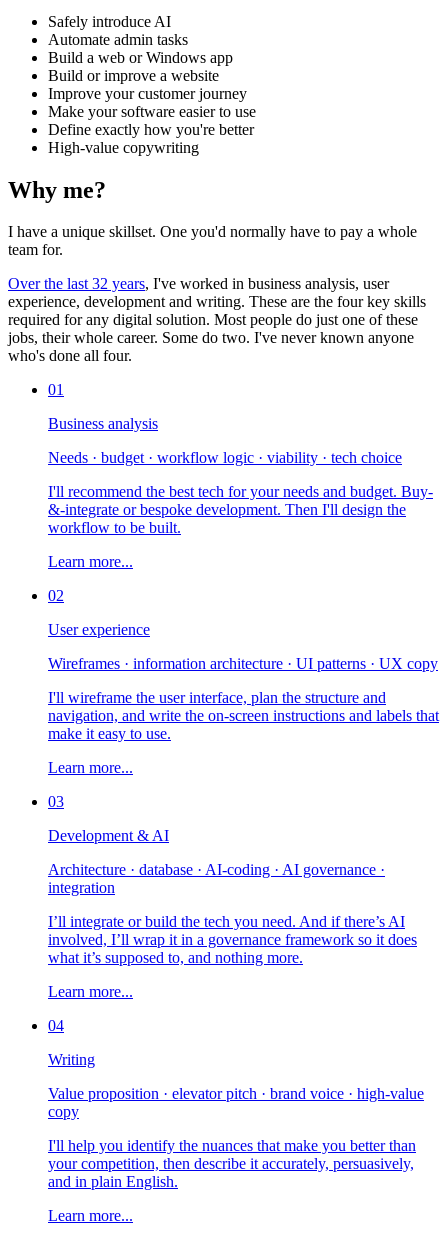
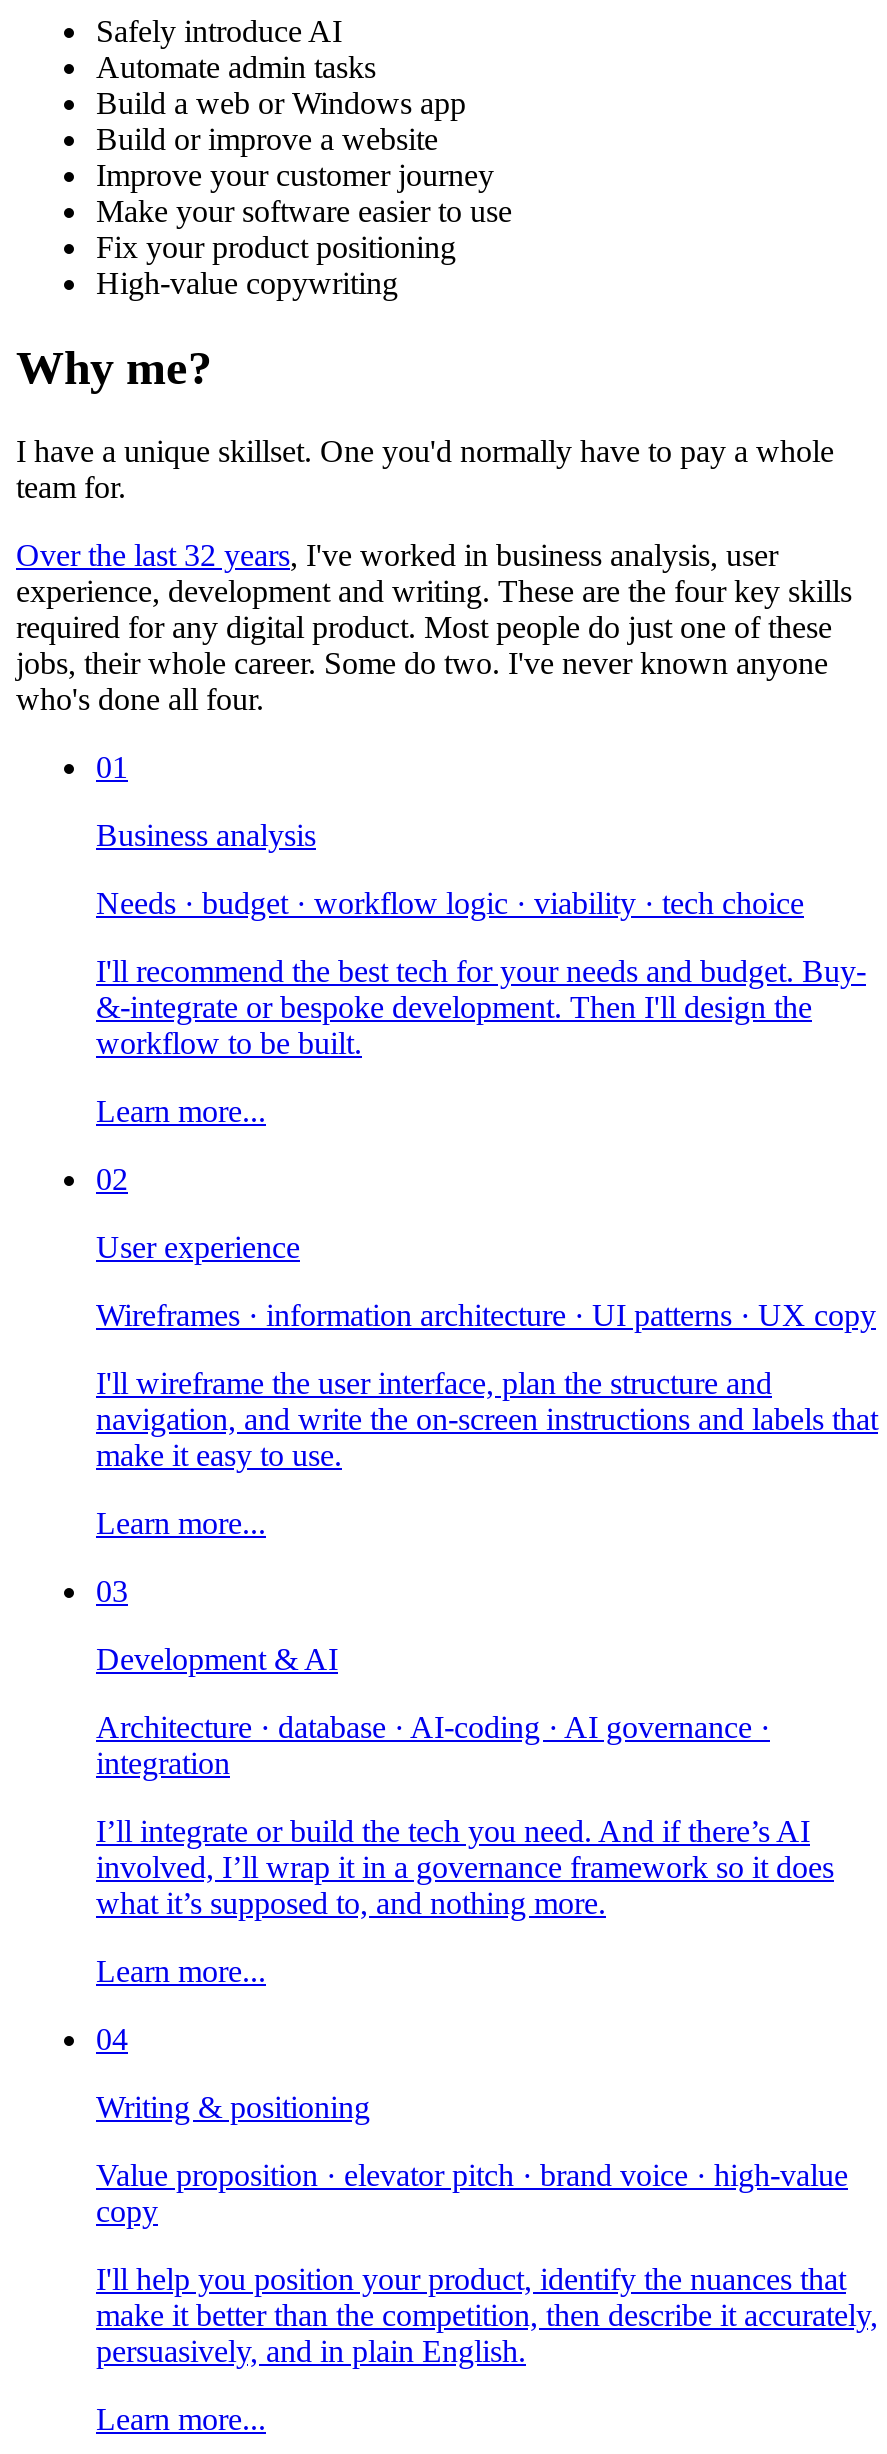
- Define exactly how you're better
+ Fix your product positioning

- required for any digital solution. Most people do just one of these
+ required for any digital product. Most people do just one of these

- Writing
+ Writing & positioning

- I'll help you identify the nuances that make you better than
- your competition, then describe it accurately, persuasively,
- and in plain English.
+ I'll help you position your product, identify the nuances that
+ make it better than the competition, then describe it accurately,
+ persuasively, and in plain English.
